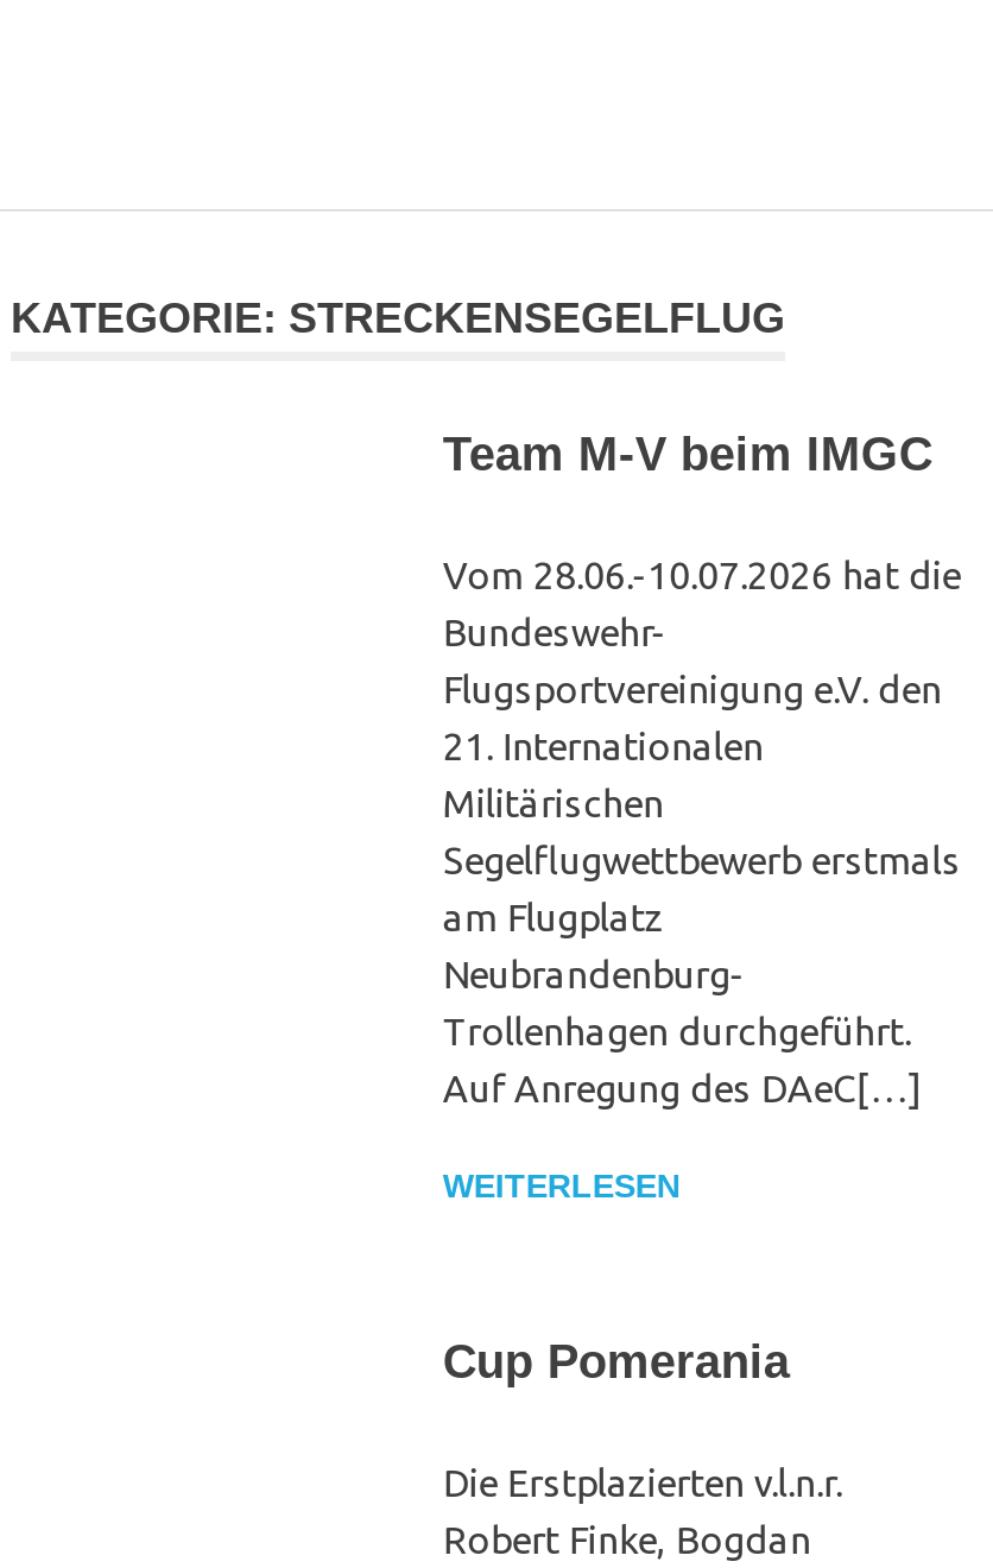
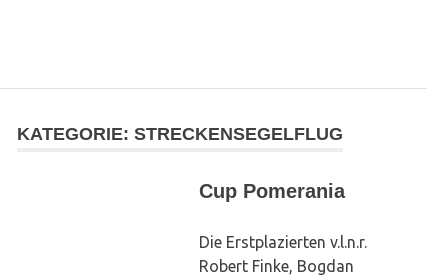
- Team M-V beim IMGC
- Vom 28.06.-10.07.2026 hat die
- Bundeswehr-
- Flugsportvereinigung e.V. den
- 21. Internationalen
- Militärischen
- Segelflugwettbewerb erstmals
- am Flugplatz
- Neubrandenburg-
- Trollenhagen durchgeführt.
- Auf Anregung des DAeC[…]
- WEITERLESEN
